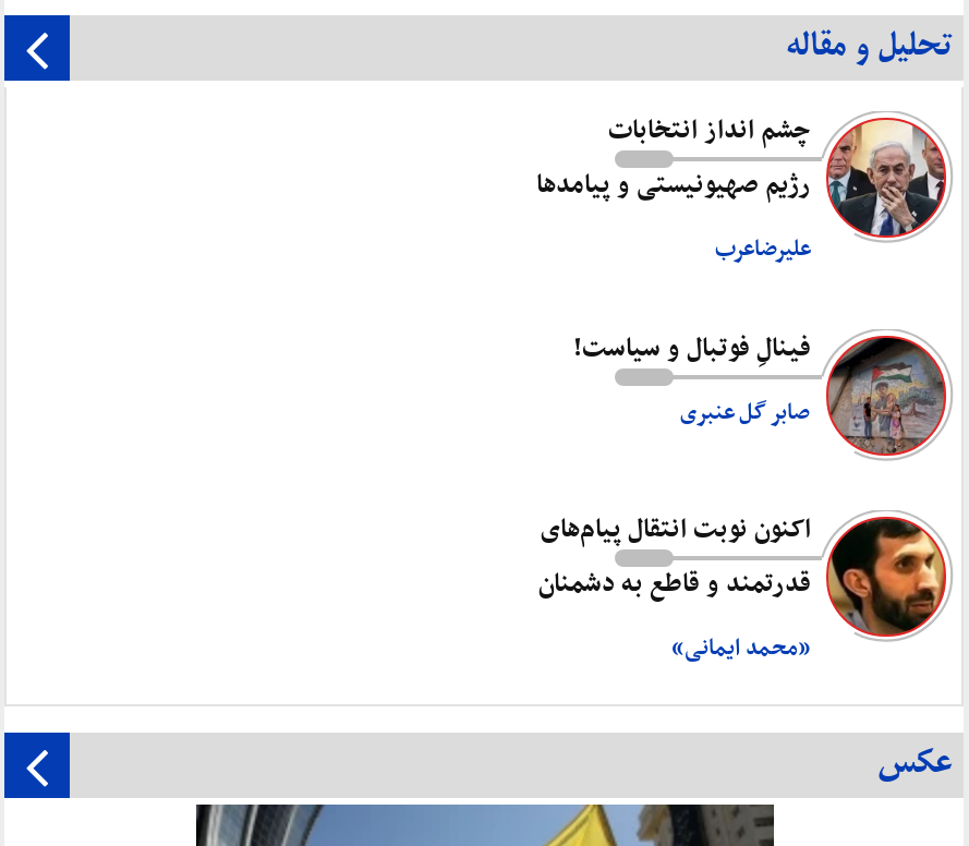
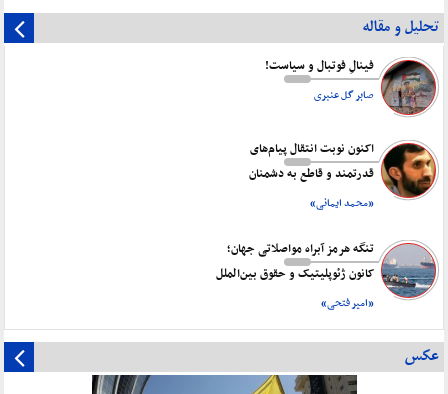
- [image]
- چشم انداز انتخابات
- رژیم صهیونیستی و پیامدها
- علیرضاعرب

moved up: [image] | فینالِ فوتبال و سیاست! | صابر گل عنبری | قدرتمند و قاطع به دشمنان | «محمد ایمانی»

+ [image]
+ تنگه هرمز آبراه مواصلاتی جهان؛
+ کانون ژئوپلیتیک و حقوق بین‌الملل
+ «امیر فتحی»
